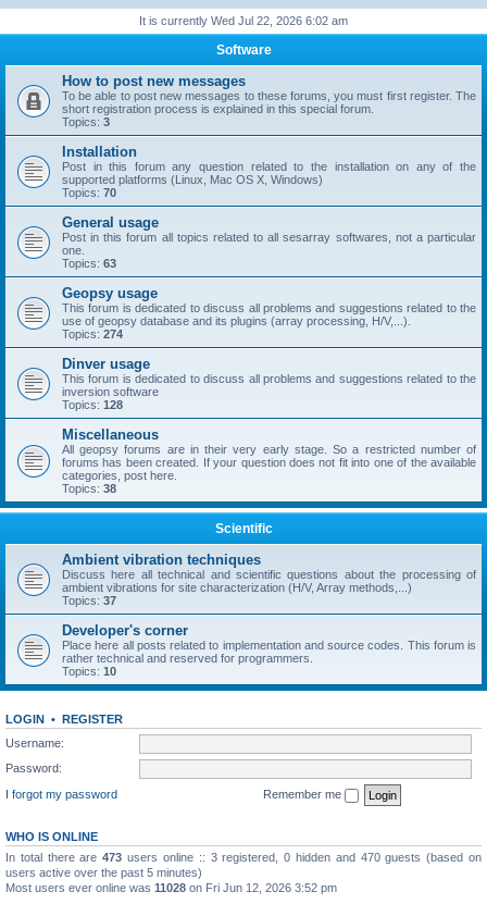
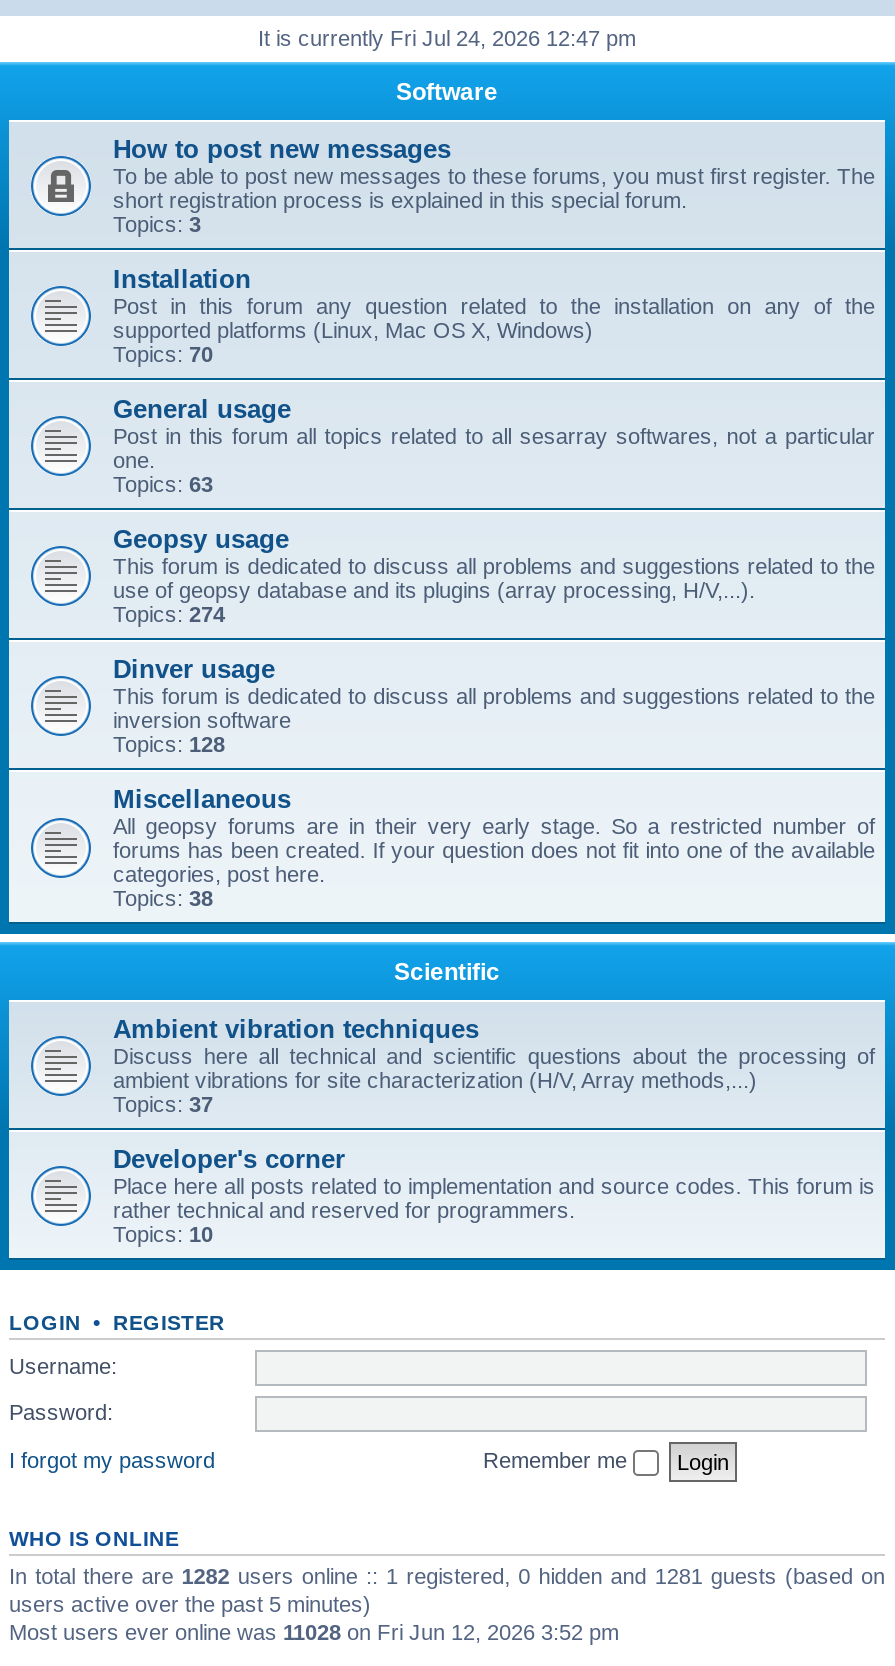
- It is currently Wed Jul 22, 2026 6:02 am
+ It is currently Fri Jul 24, 2026 12:47 pm

- In total there are 473 users online :: 3 registered, 0 hidden and 470 guests (based on
+ In total there are 1282 users online :: 1 registered, 0 hidden and 1281 guests (based on
